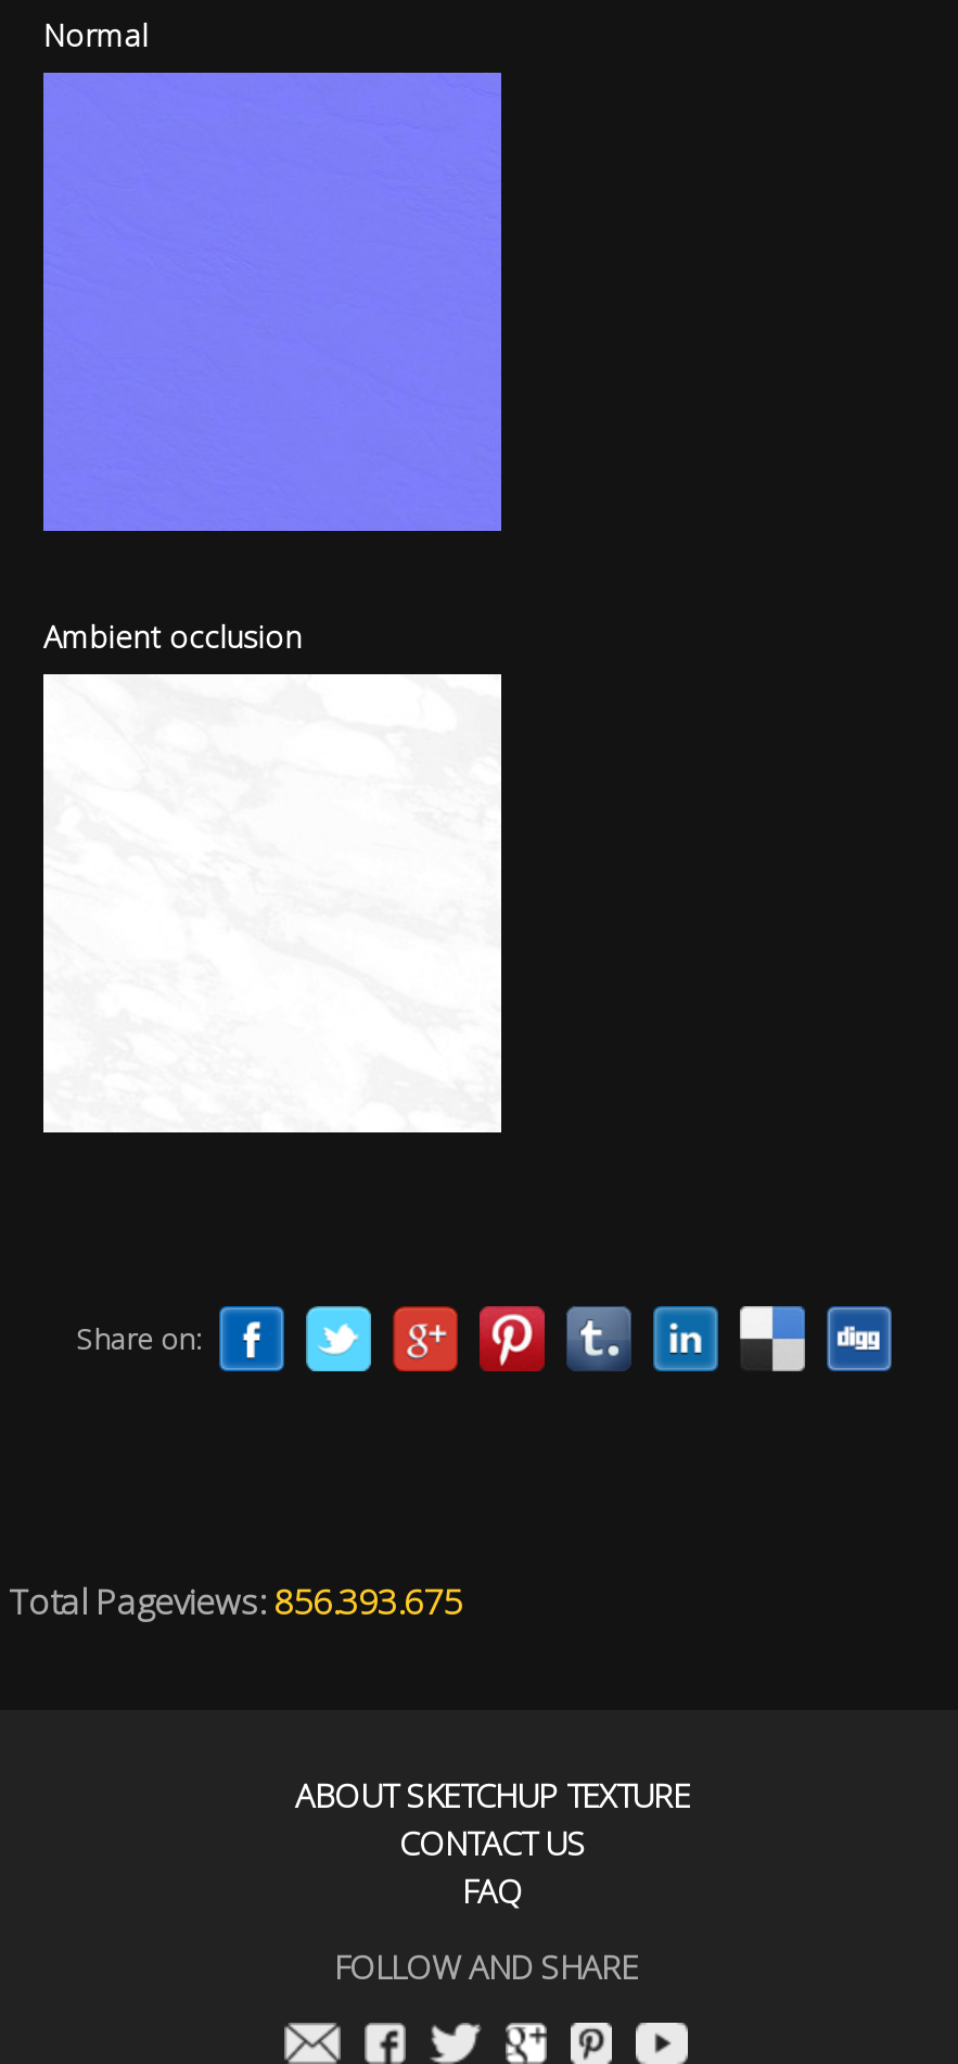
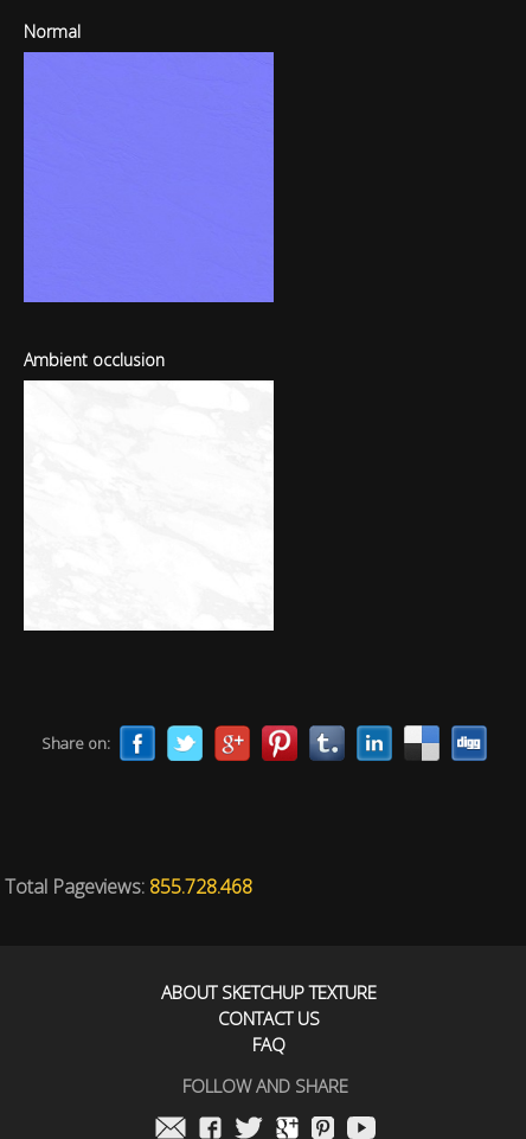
- Total Pageviews: 856.393.675
+ Total Pageviews: 855.728.468
